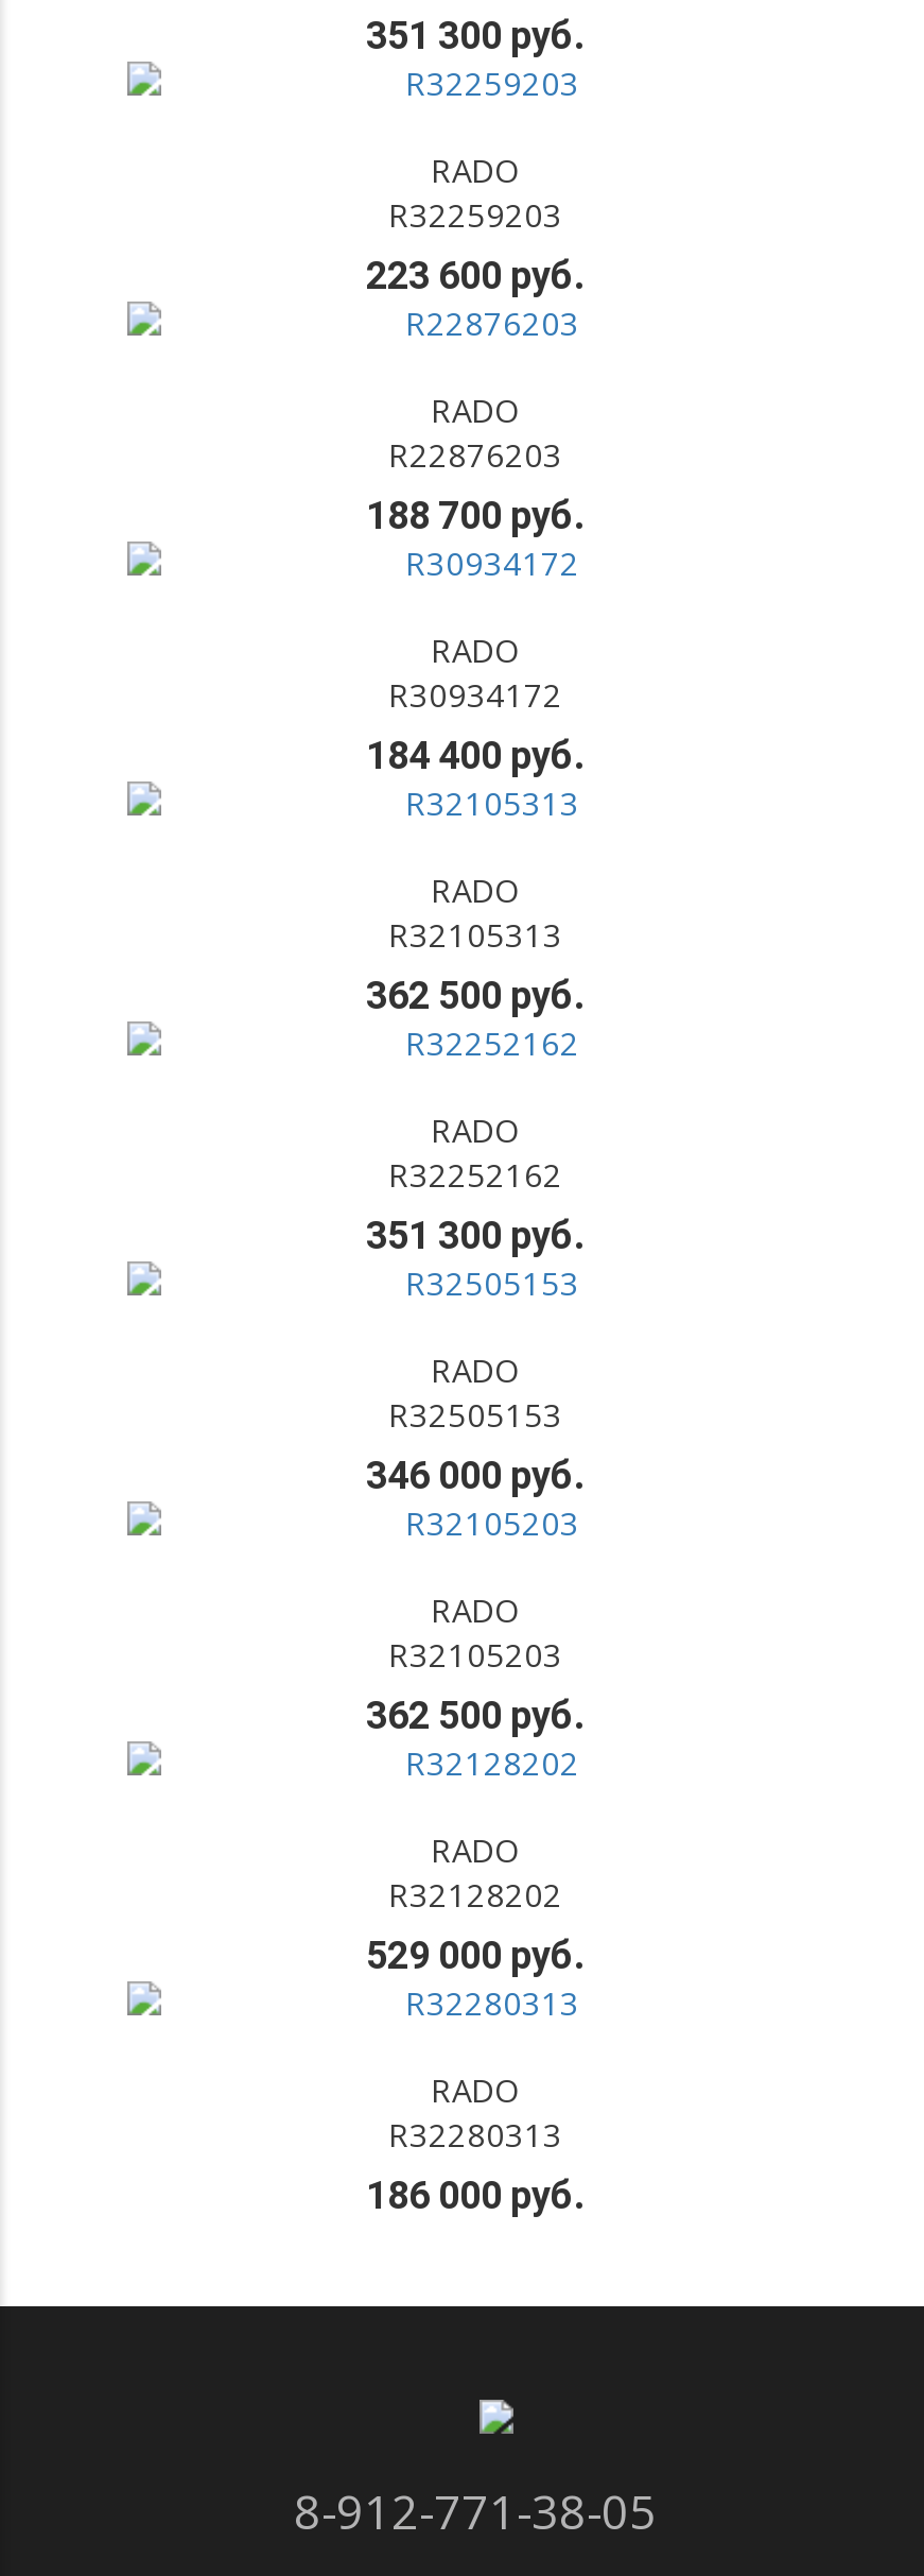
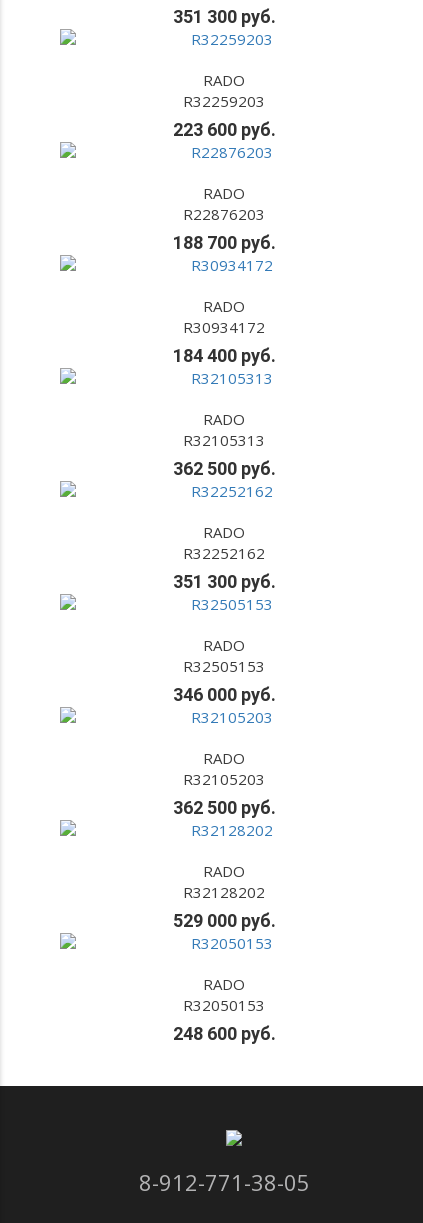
- R32280313
- 186 000 руб.
+ R32050153
+ 248 600 руб.
